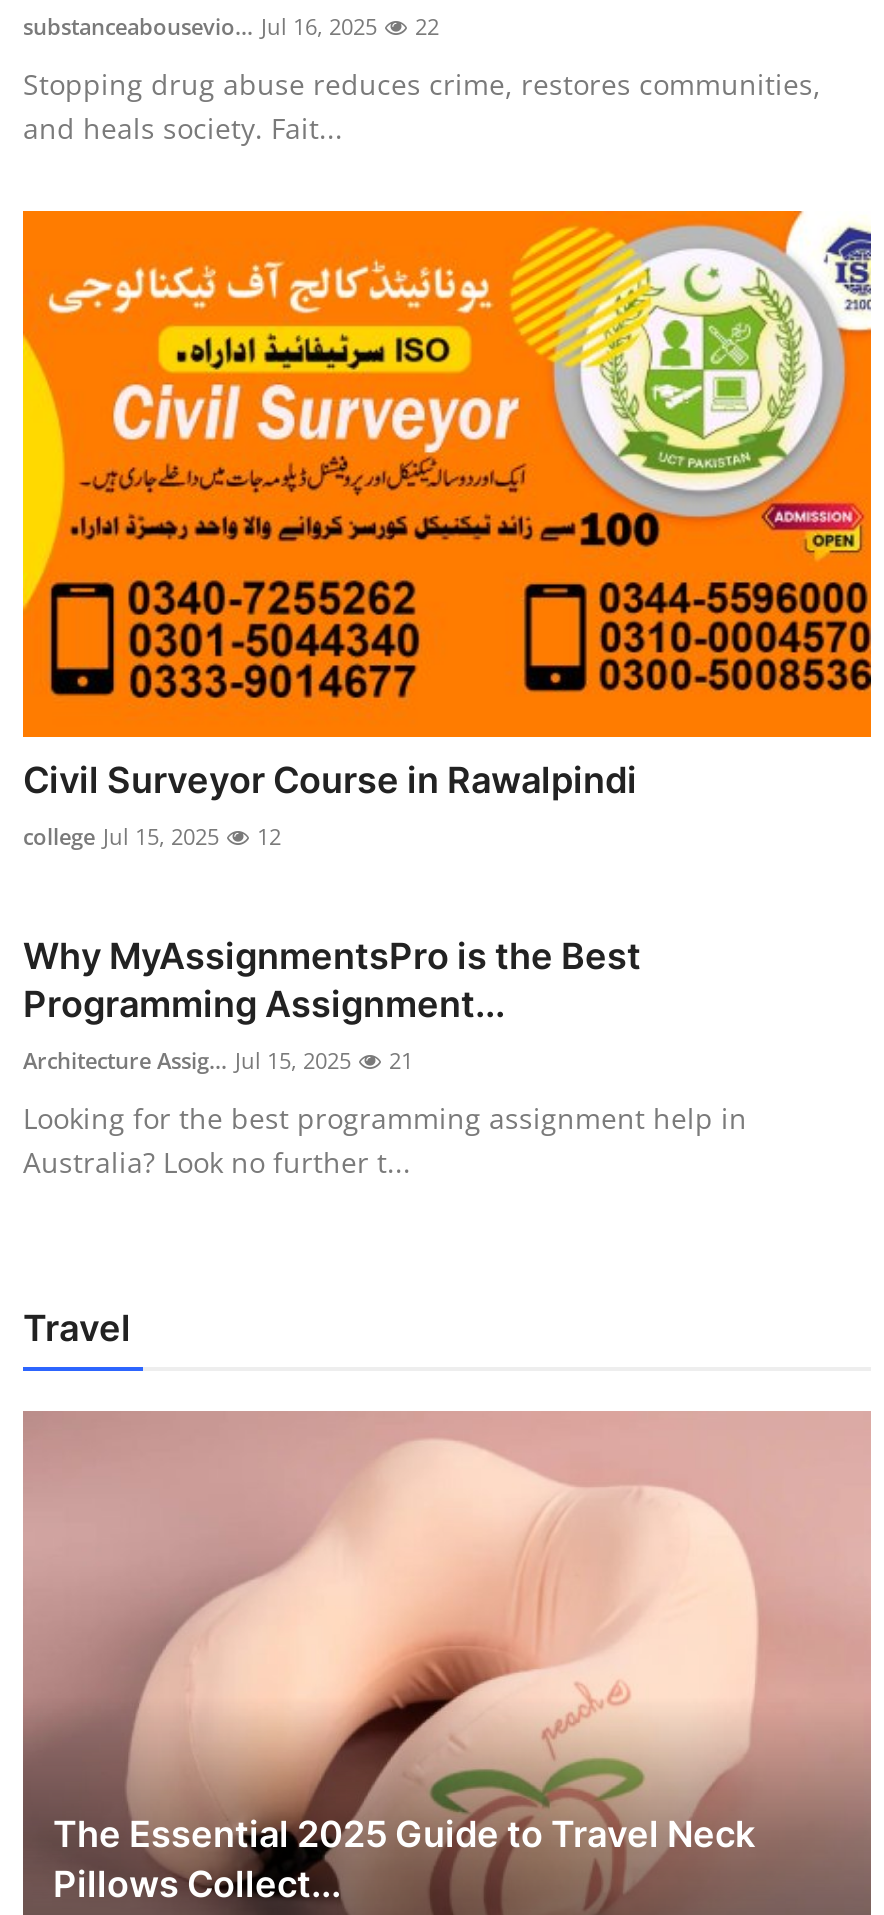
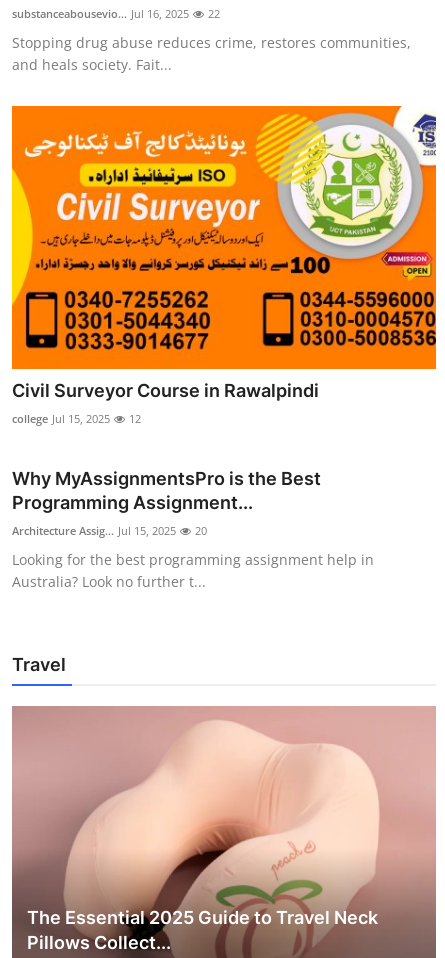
- Architecture Assig... Jul 15, 2025 21
+ Architecture Assig... Jul 15, 2025 20
